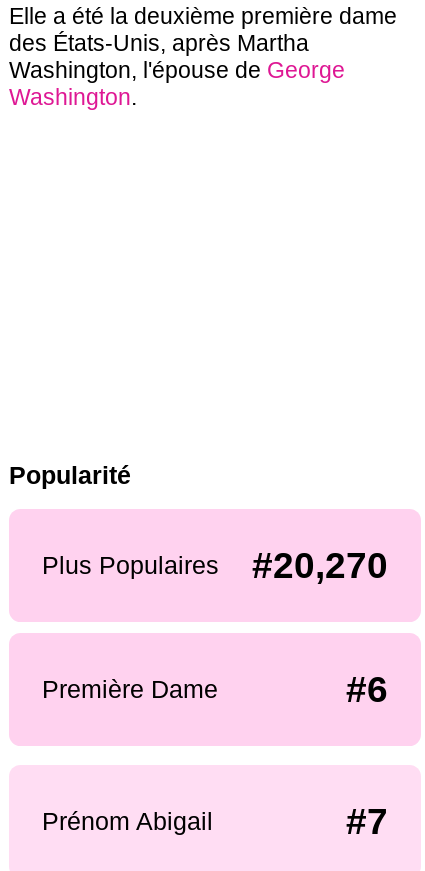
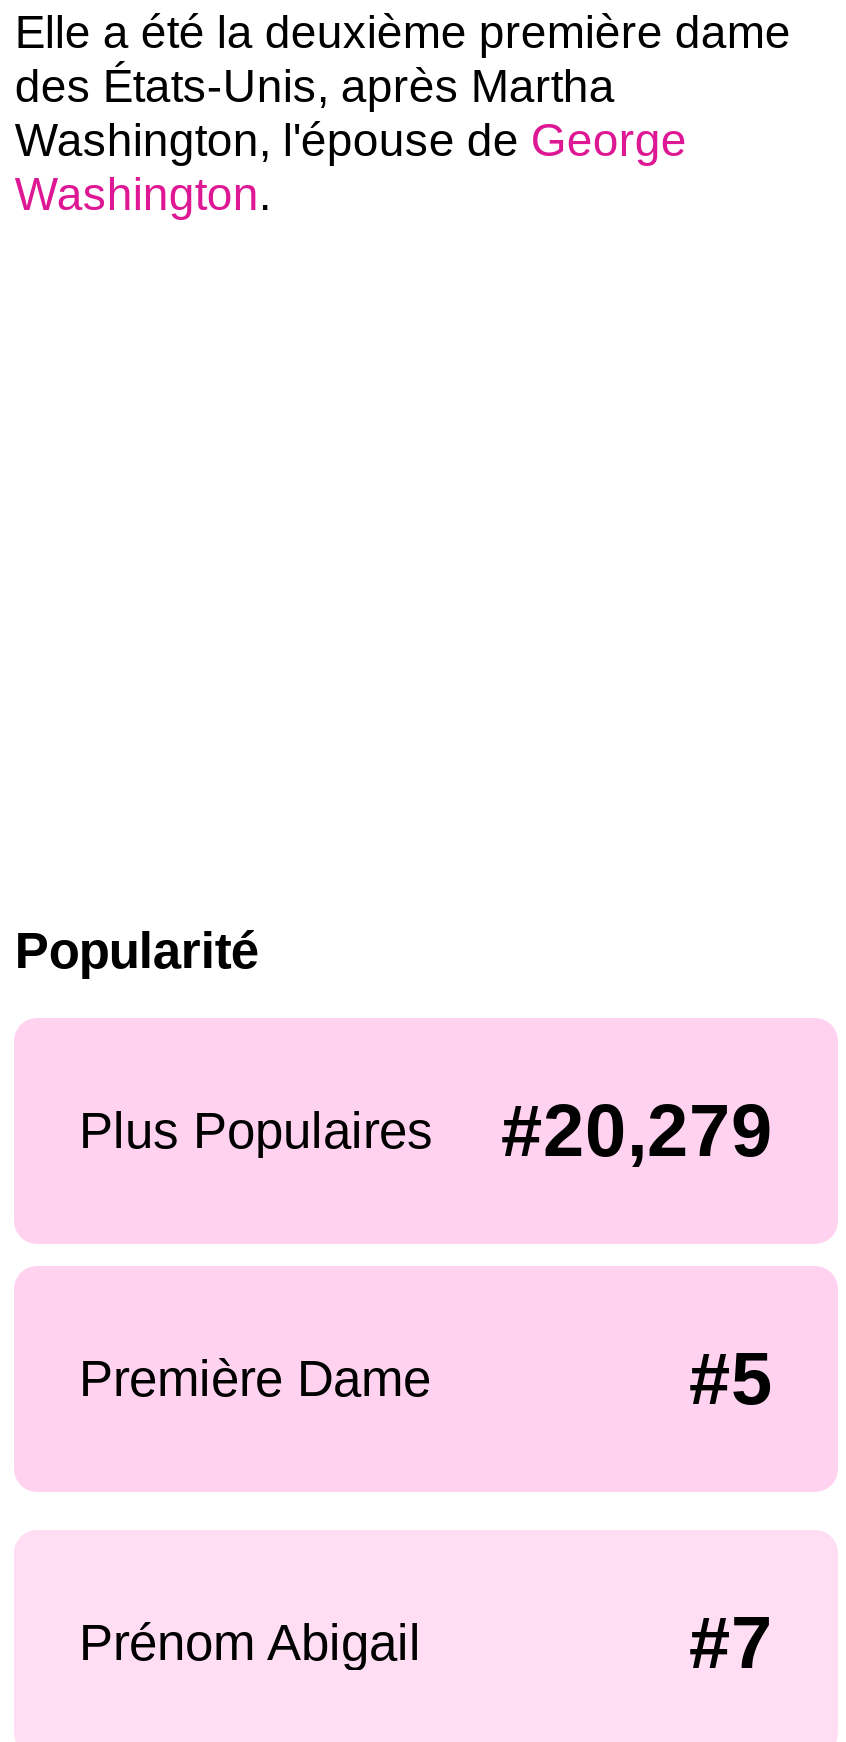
- Plus Populaires #20,270
+ Plus Populaires #20,279

- #6
+ #5
